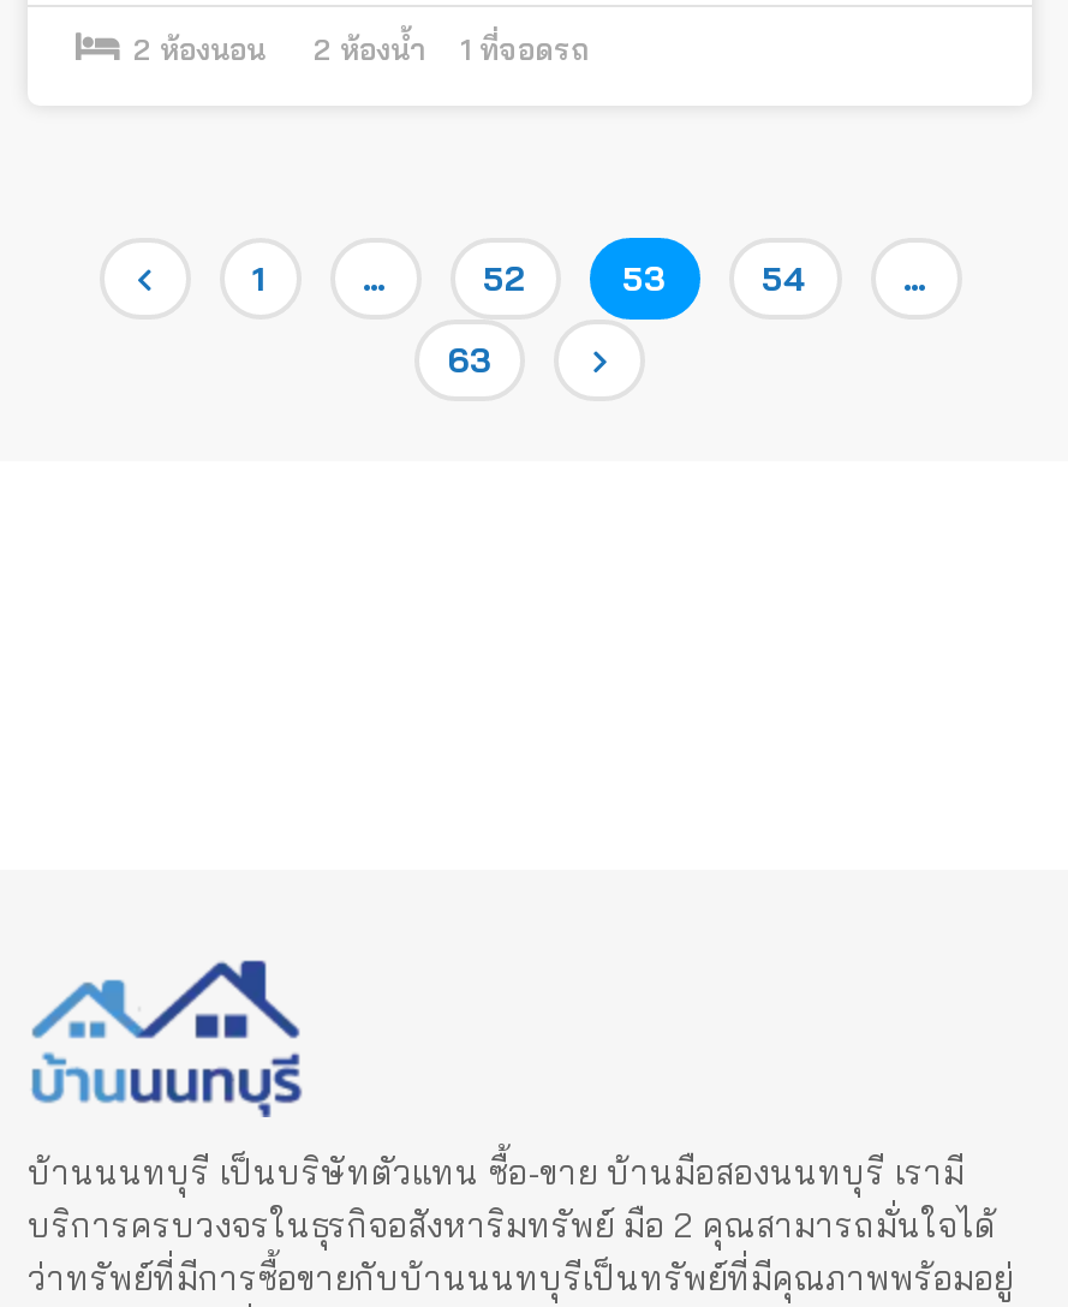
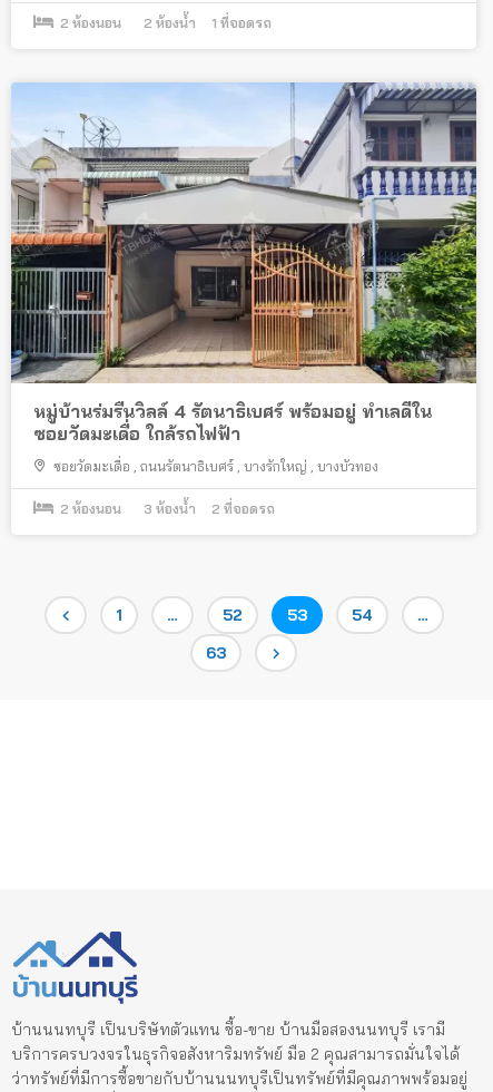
+ [image]
+ หมู่บ้านร่มรื่นวิลล์ 4 รัตนาธิเบศร์ พร้อมอยู่ ทำเลดีใน
+ ซอยวัดมะเดื่อ ใกล้รถไฟฟ้า
+ ซอยวัดมะเดื่อ , ถนนรัตนาธิเบศร์ , บางรักใหญ่ , บางบัวทอง
+ 2ห้องนอน
+ 3ห้องน้ำ
+ 2ที่จอดรถ
